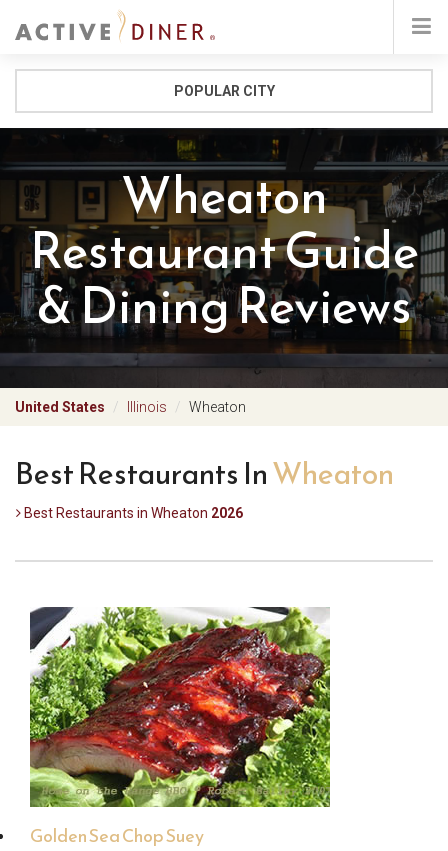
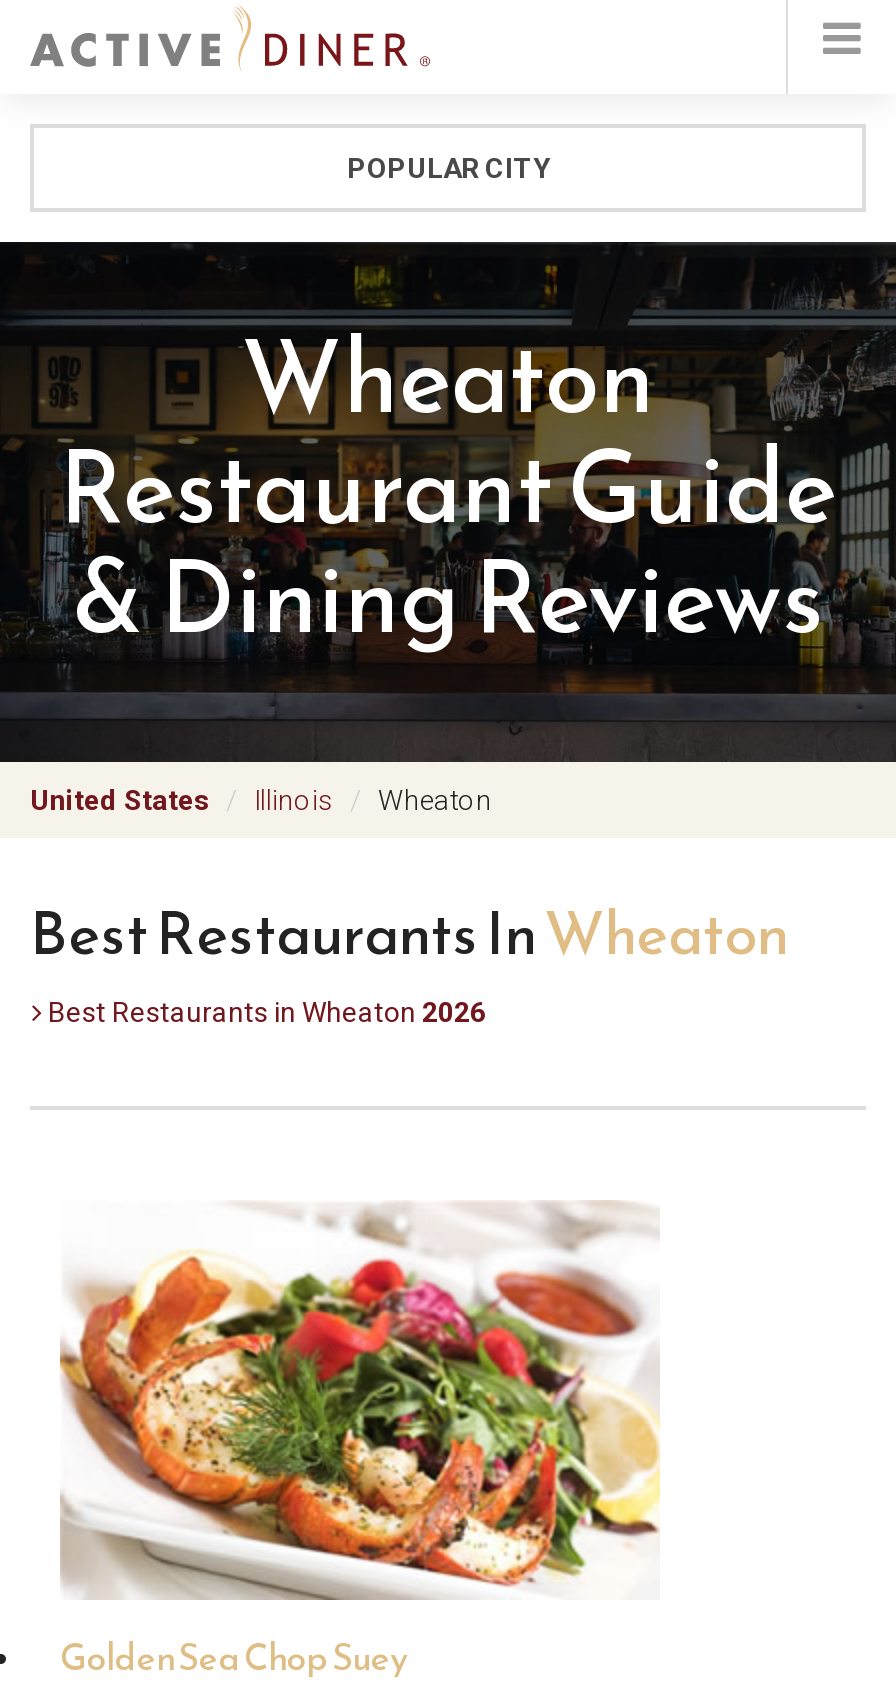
- [image]
+ [image]
